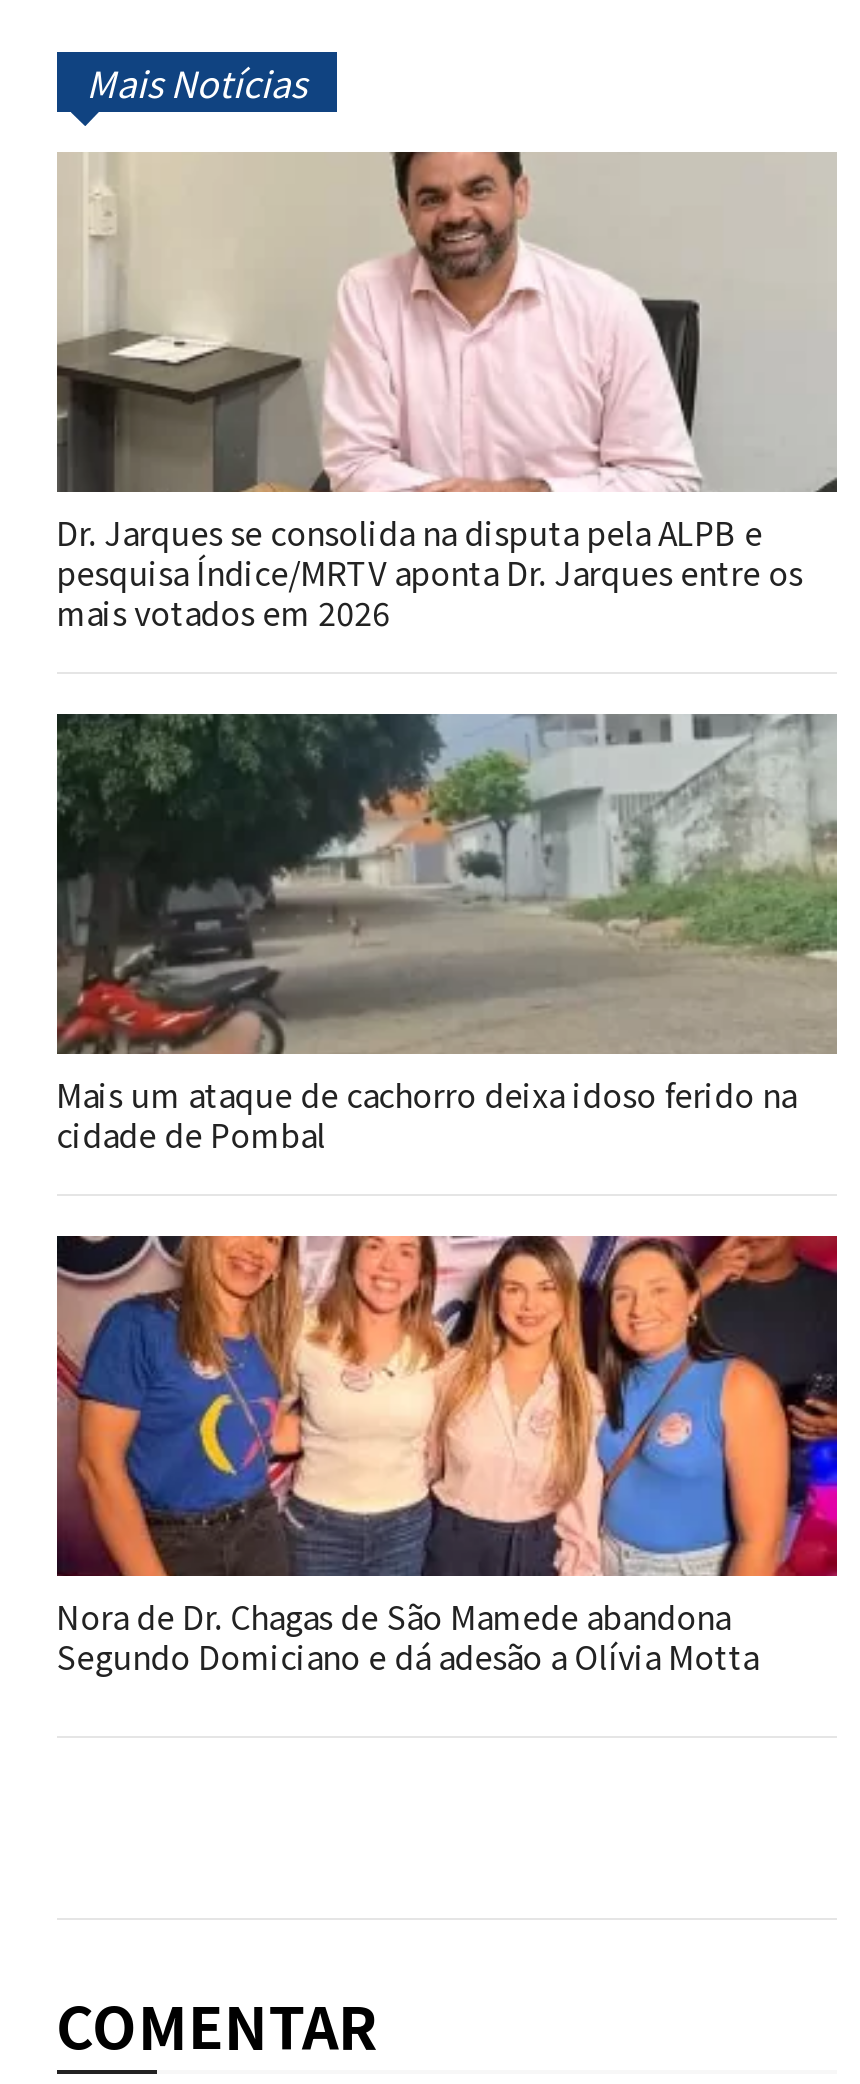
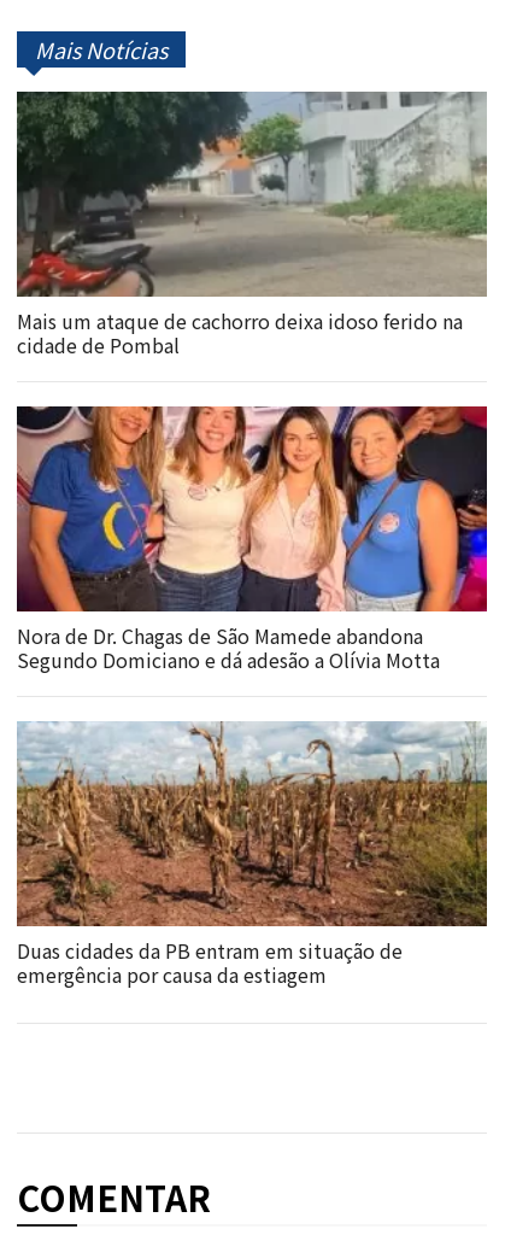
- [image]
- Dr. Jarques se consolida na disputa pela ALPB e
- pesquisa Índice/MRTV aponta Dr. Jarques entre os
- mais votados em 2026

moved up: [image] | Mais um ataque de cachorro deixa idoso ferido na | cidade de Pombal | Nora de Dr. Chagas de São Mamede abandona | Segundo Domiciano e dá adesão a Olívia Motta

+ [image]
+ Duas cidades da PB entram em situação de
+ emergência por causa da estiagem
